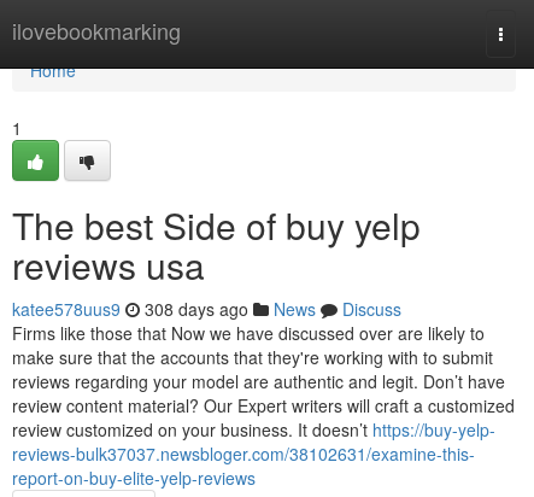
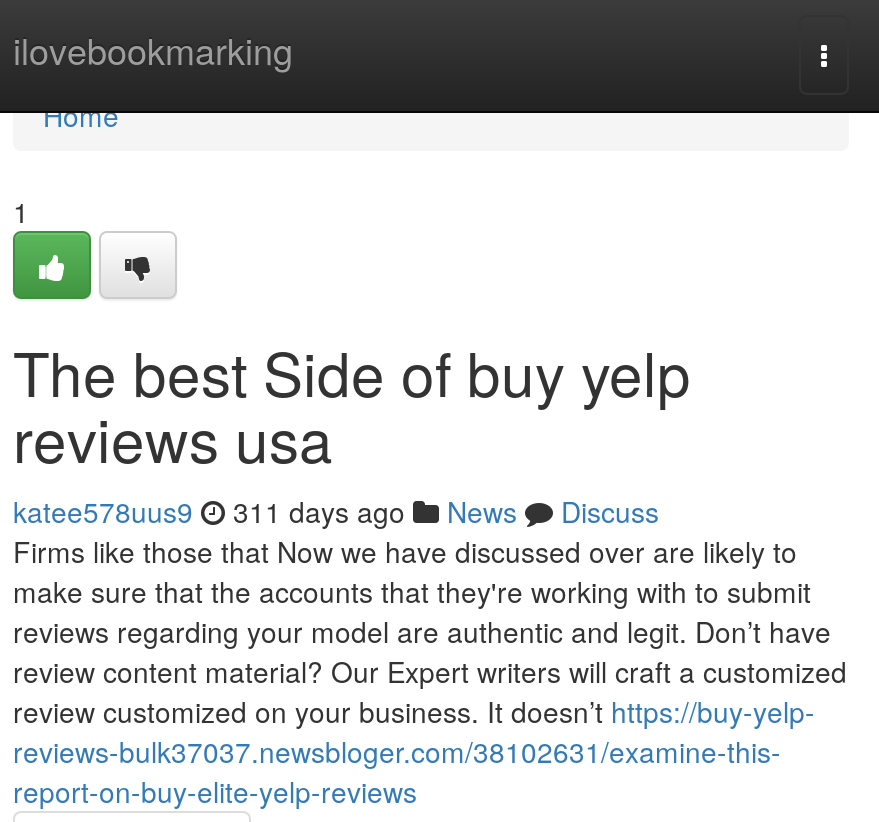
- katee578uus9 308 days ago News Discuss
+ katee578uus9 311 days ago News Discuss
